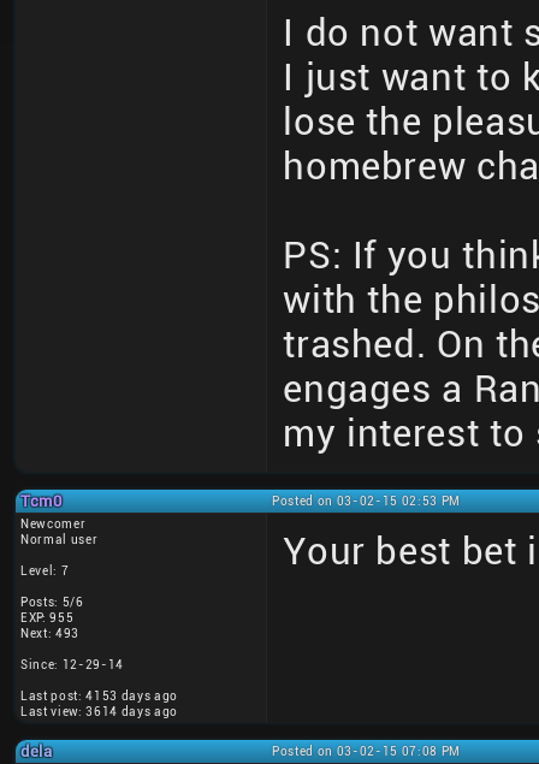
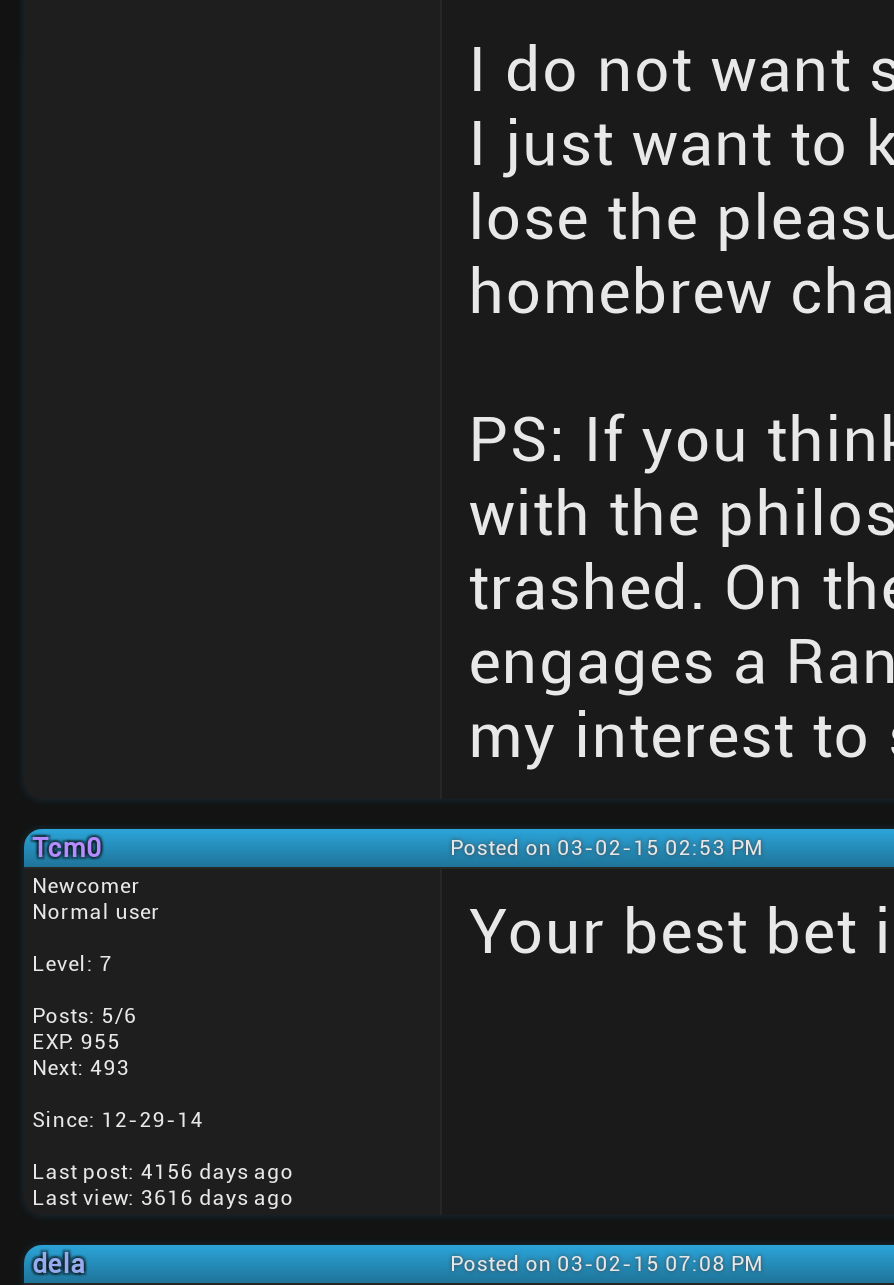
- Last post: 4153 days ago
+ Last post: 4156 days ago

- Last view: 3614 days ago
+ Last view: 3616 days ago
